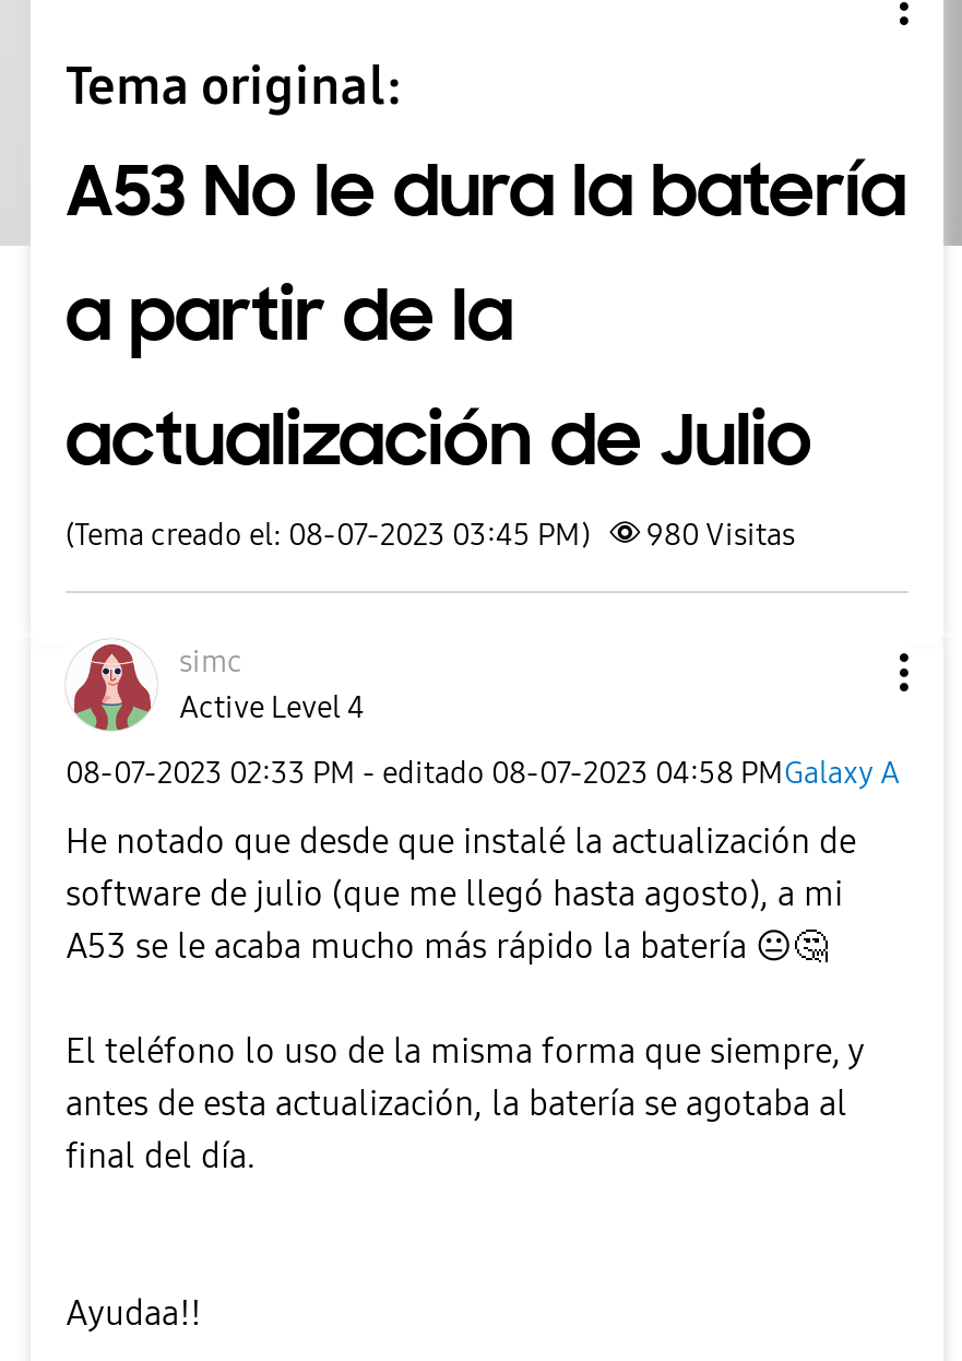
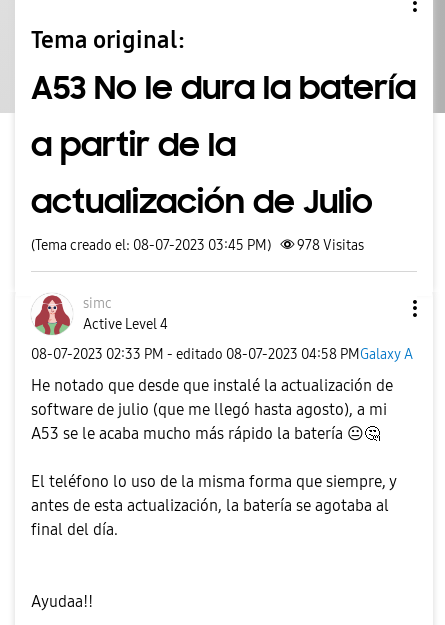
- (Tema creado el: 08-07-2023 03:45 PM) 980 Visitas
+ (Tema creado el: 08-07-2023 03:45 PM) 978 Visitas
